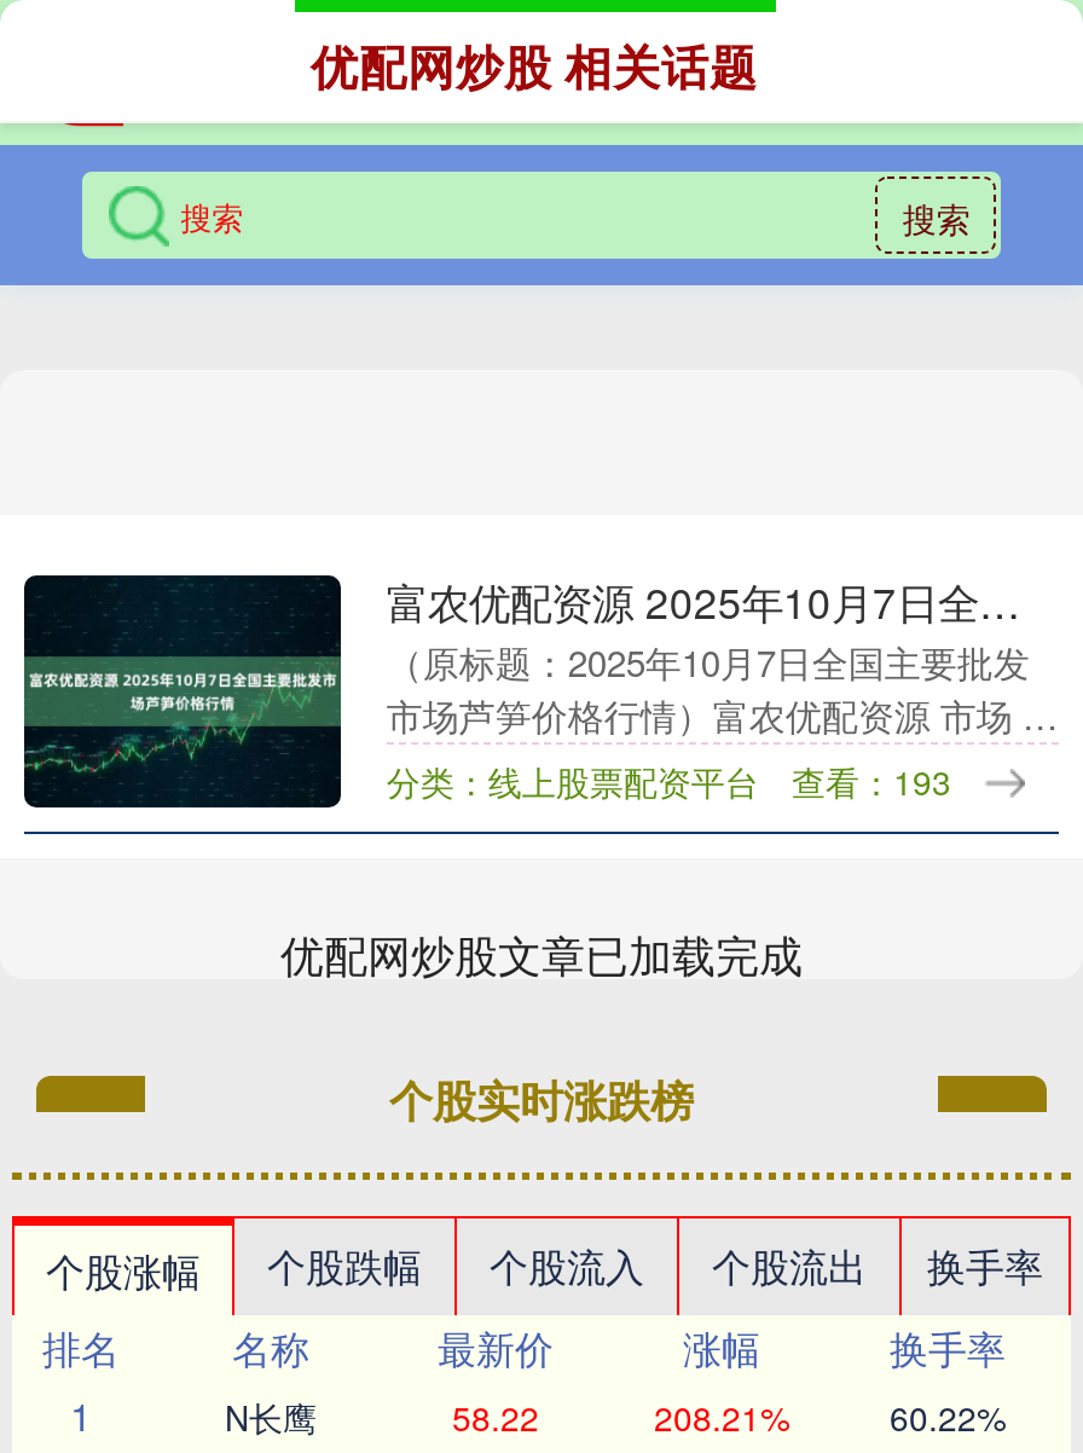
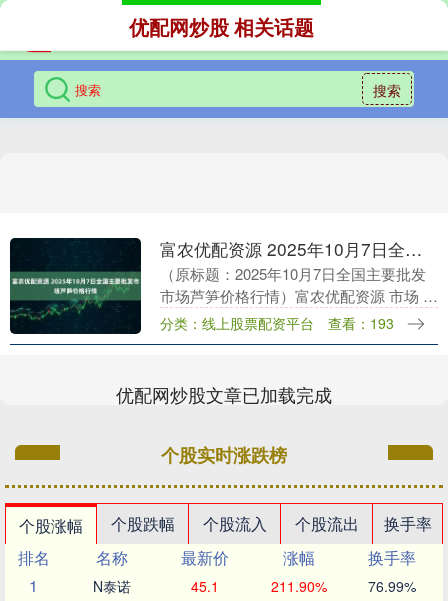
- N长鹰
+ N泰诺

- 58.22
+ 45.1

- 208.21%
+ 211.90%

- 60.22%
+ 76.99%
